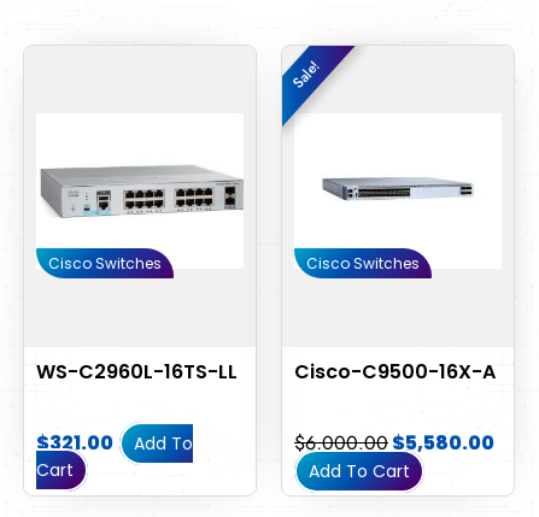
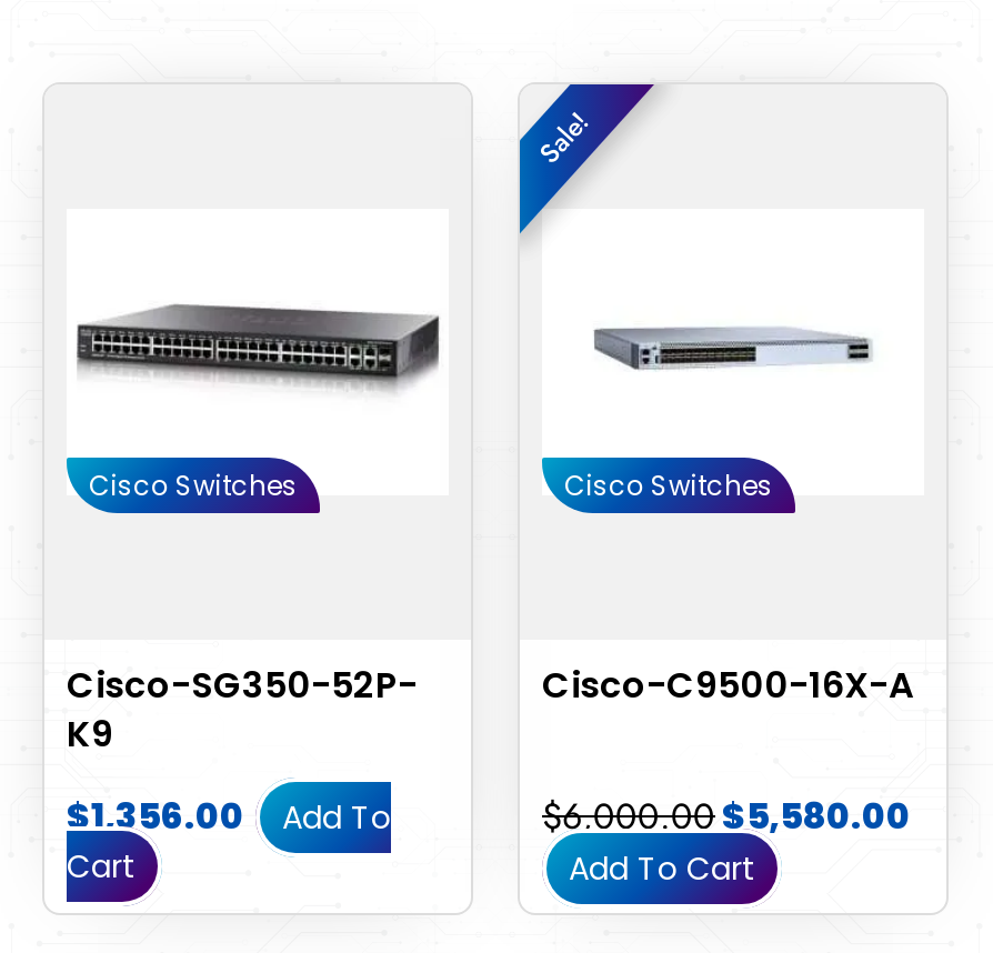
- [image]
+ [image]

- WS-C2960L-16TS-LL
+ Cisco-SG350-52P-
+ K9

- $321.00 Add To
+ $1,356.00 Add To
